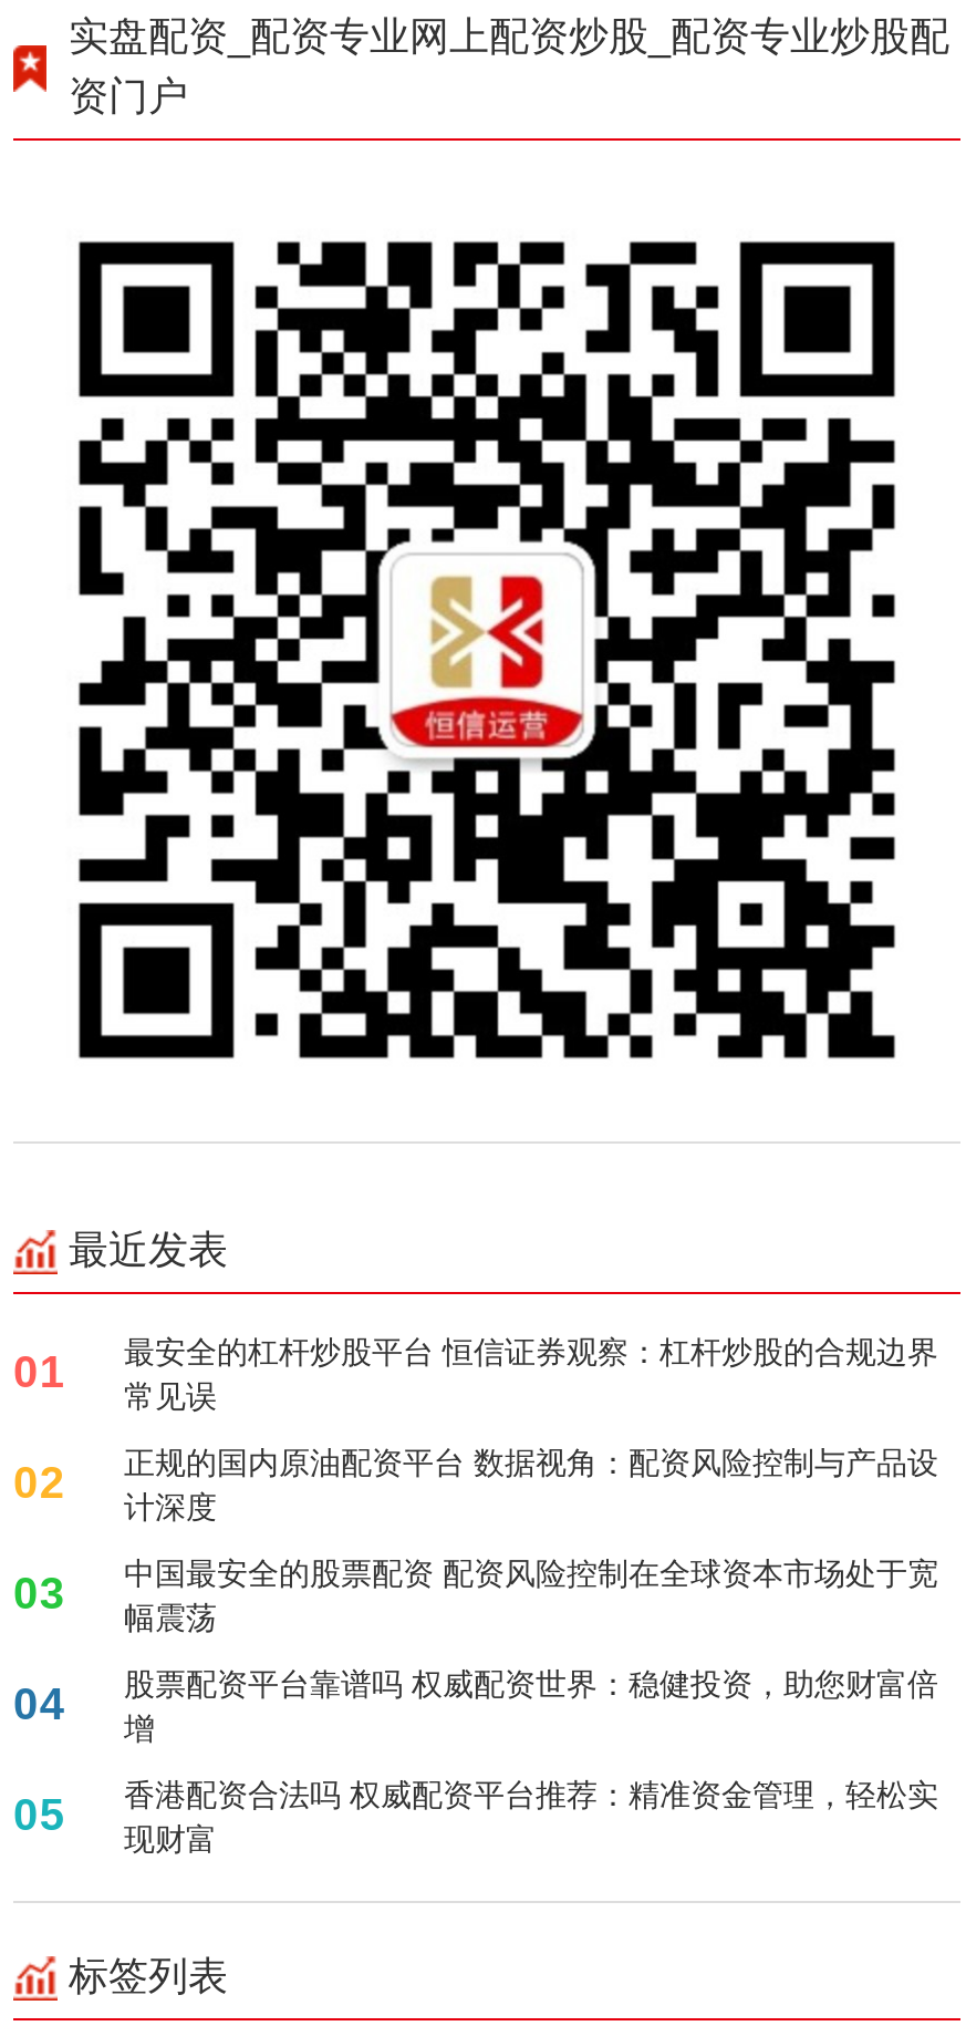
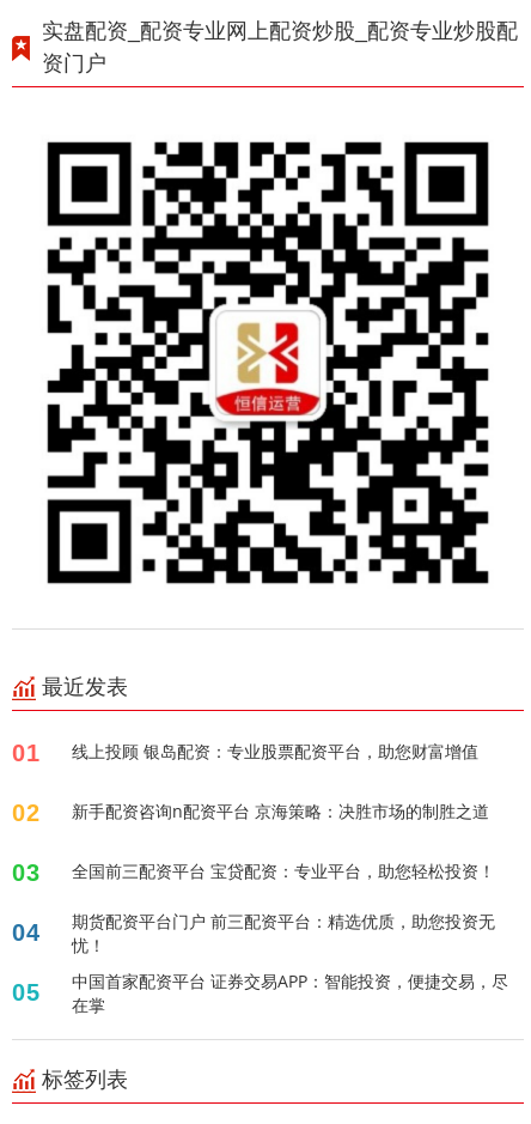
- 最安全的杠杆炒股平台 恒信证券观察：杠杆炒股的合规边界
- 常见误
+ 线上投顾 银岛配资：专业股票配资平台，助您财富增值

- 正规的国内原油配资平台 数据视角：配资风险控制与产品设
- 计深度
+ 新手配资咨询n配资平台 京海策略：决胜市场的制胜之道

- 中国最安全的股票配资 配资风险控制在全球资本市场处于宽
- 幅震荡
+ 全国前三配资平台 宝贷配资：专业平台，助您轻松投资！

- 股票配资平台靠谱吗 权威配资世界：稳健投资，助您财富倍
- 增
+ 期货配资平台门户 前三配资平台：精选优质，助您投资无
+ 忧！

- 香港配资合法吗 权威配资平台推荐：精准资金管理，轻松实
- 现财富
+ 中国首家配资平台 证券交易APP：智能投资，便捷交易，尽
+ 在掌
